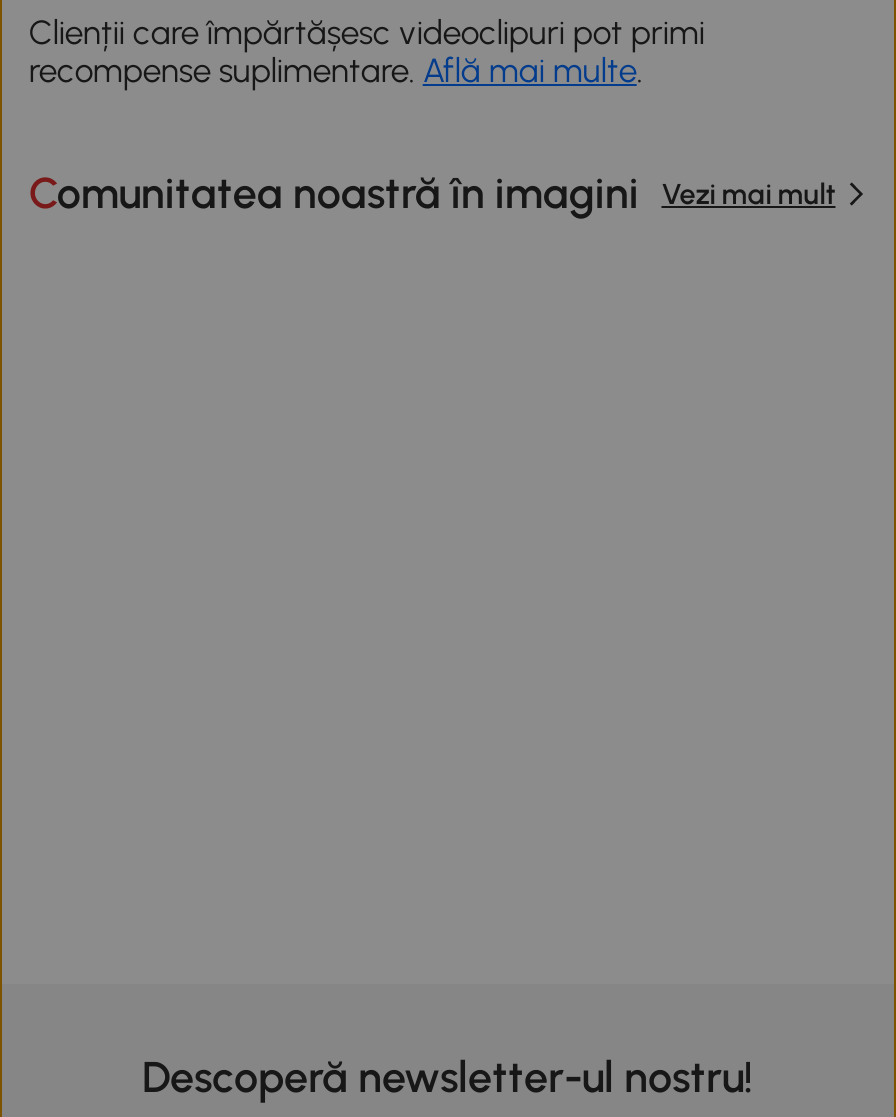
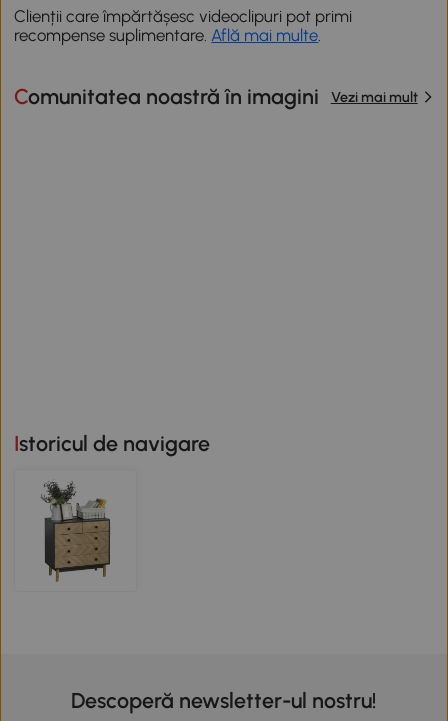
+ Istoricul de navigare

+ [image]
